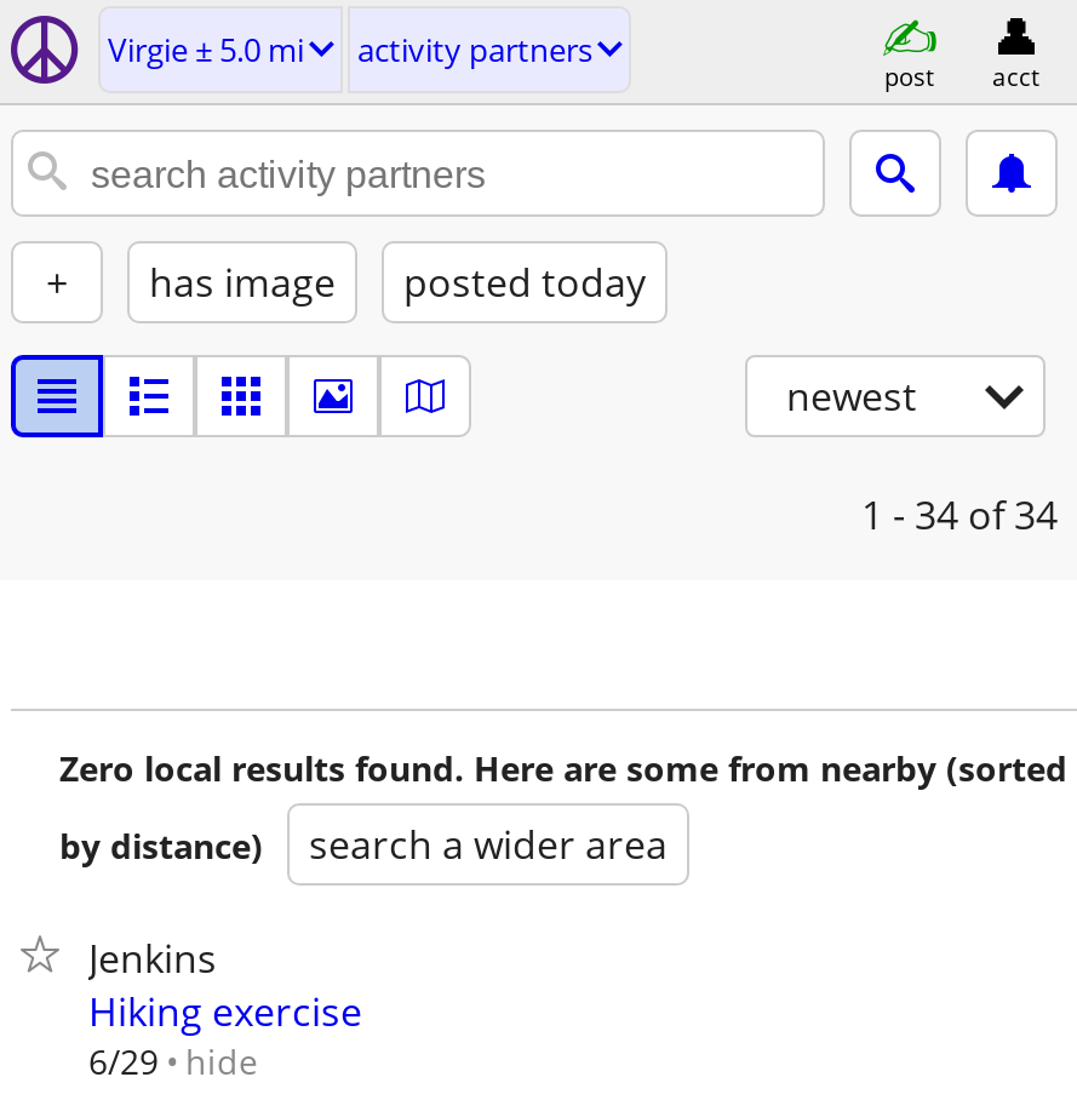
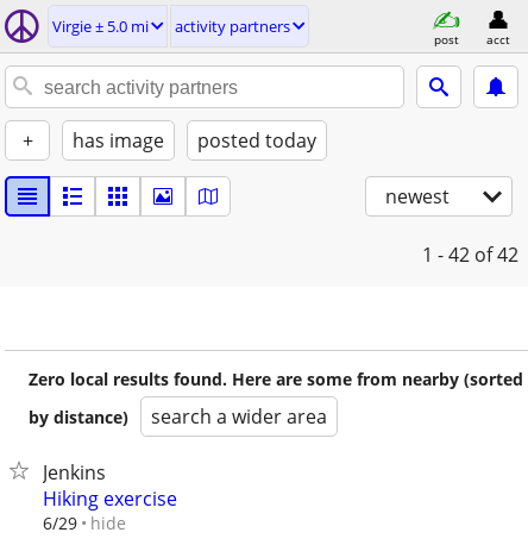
- 1 - 34 of 34
+ 1 - 42 of 42
